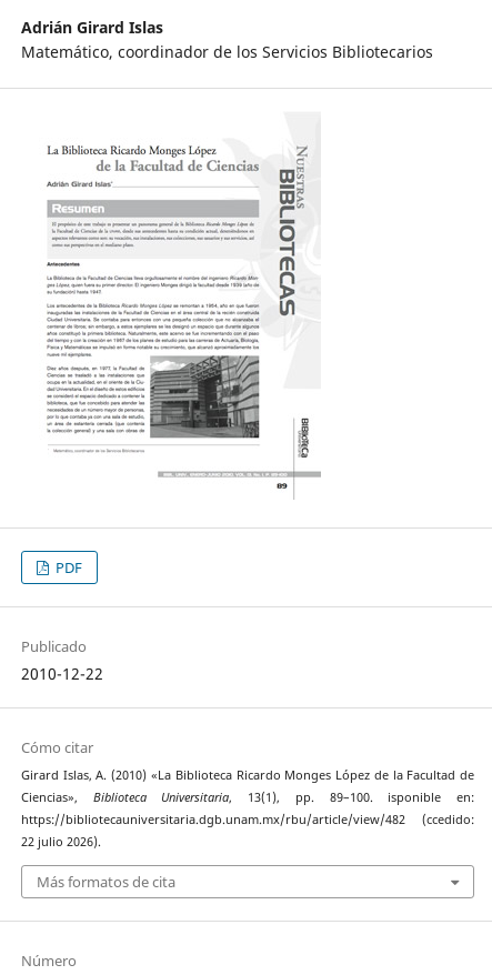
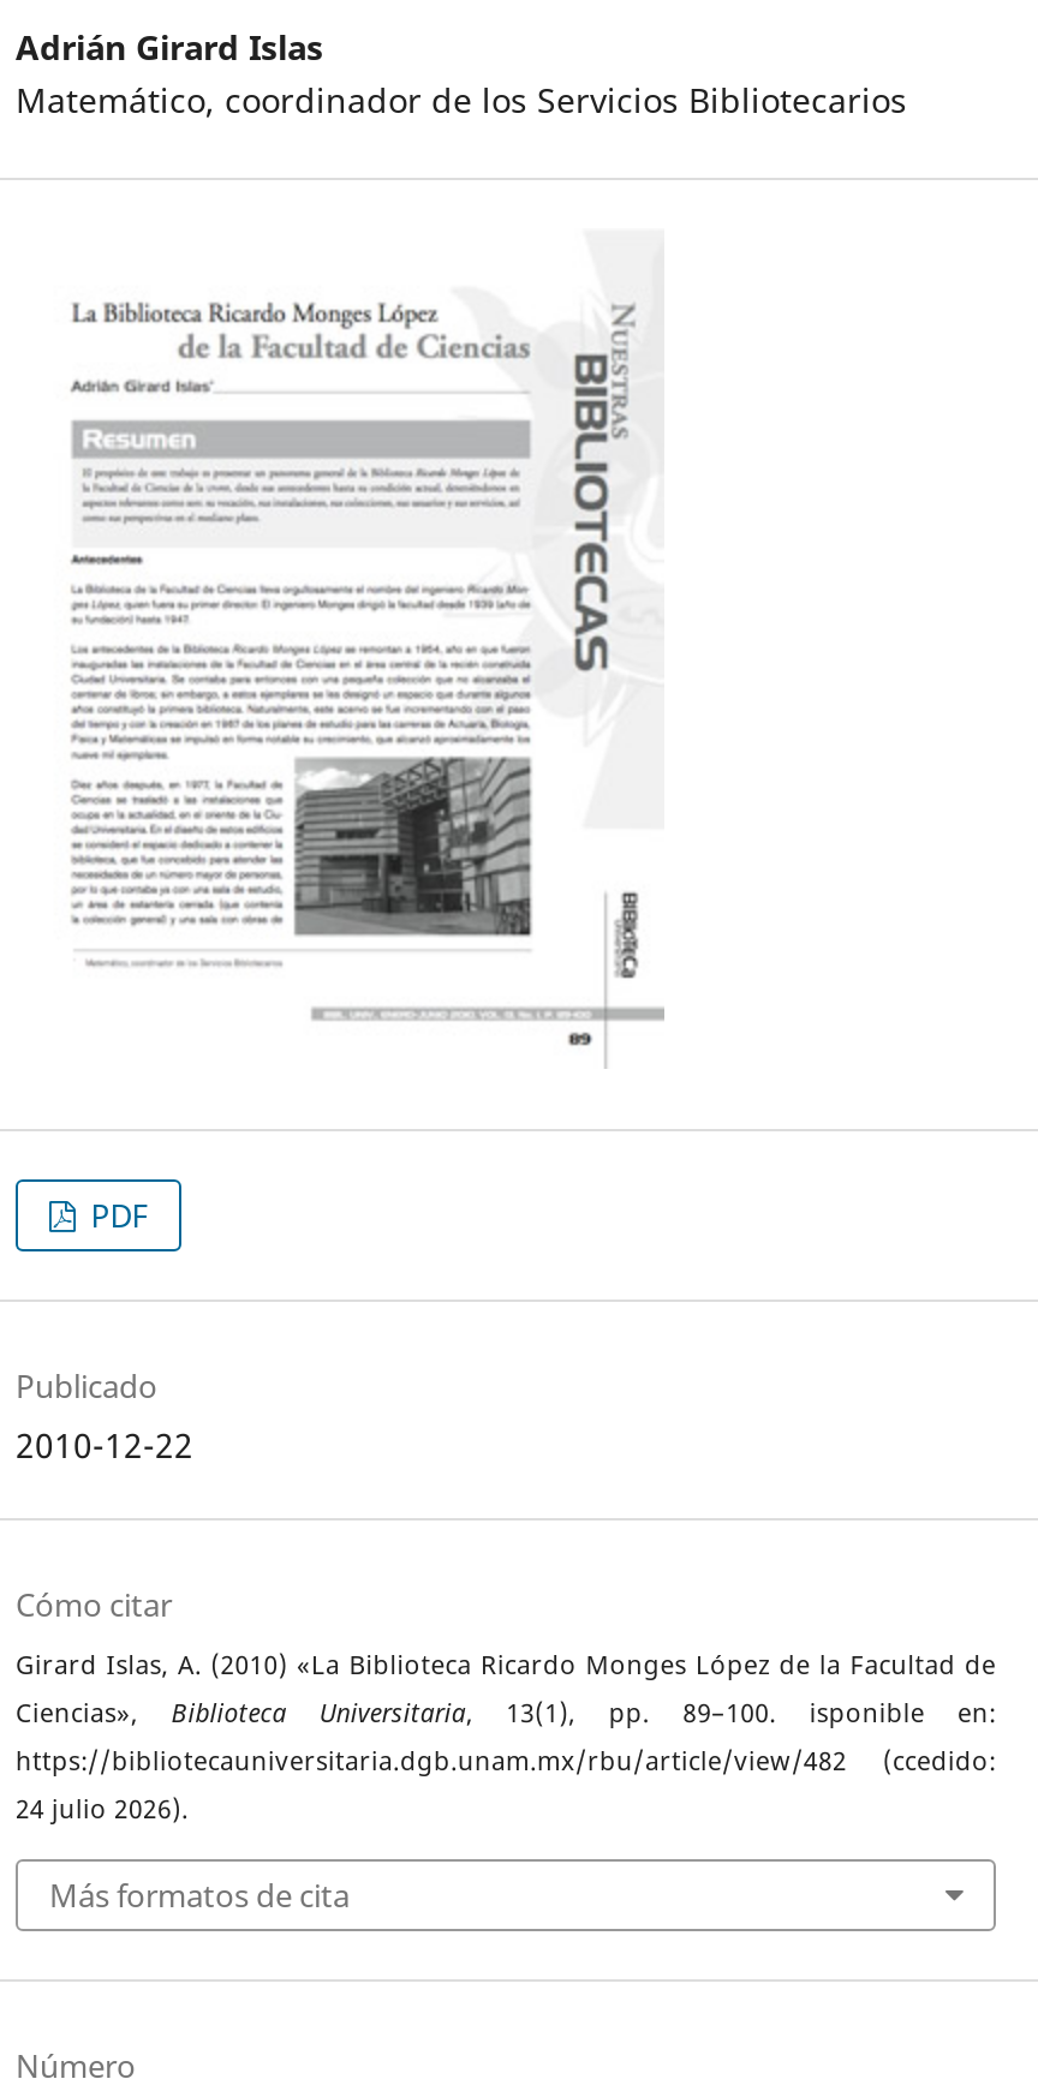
- 22 julio 2026).
+ 24 julio 2026).
